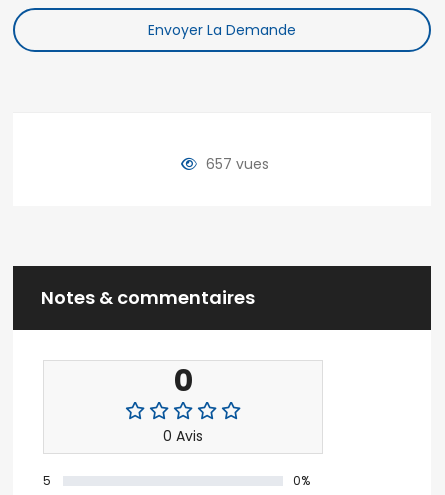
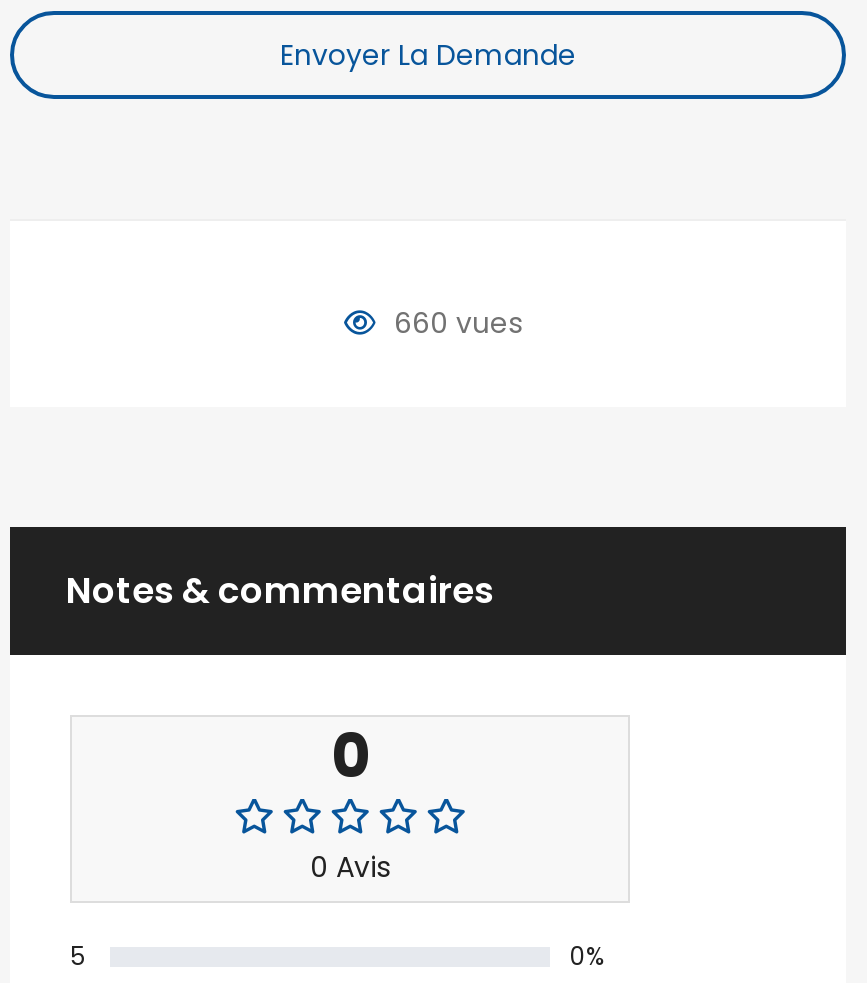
- 657 vues
+ 660 vues
